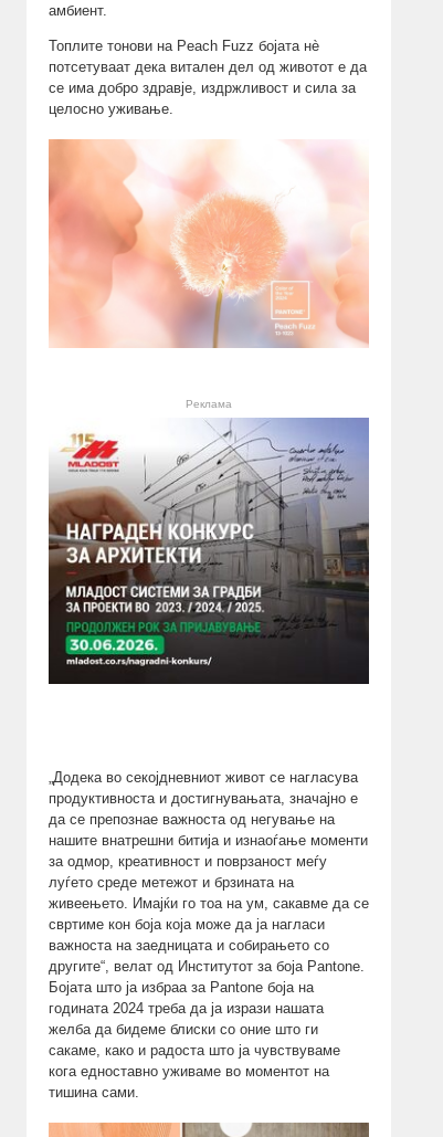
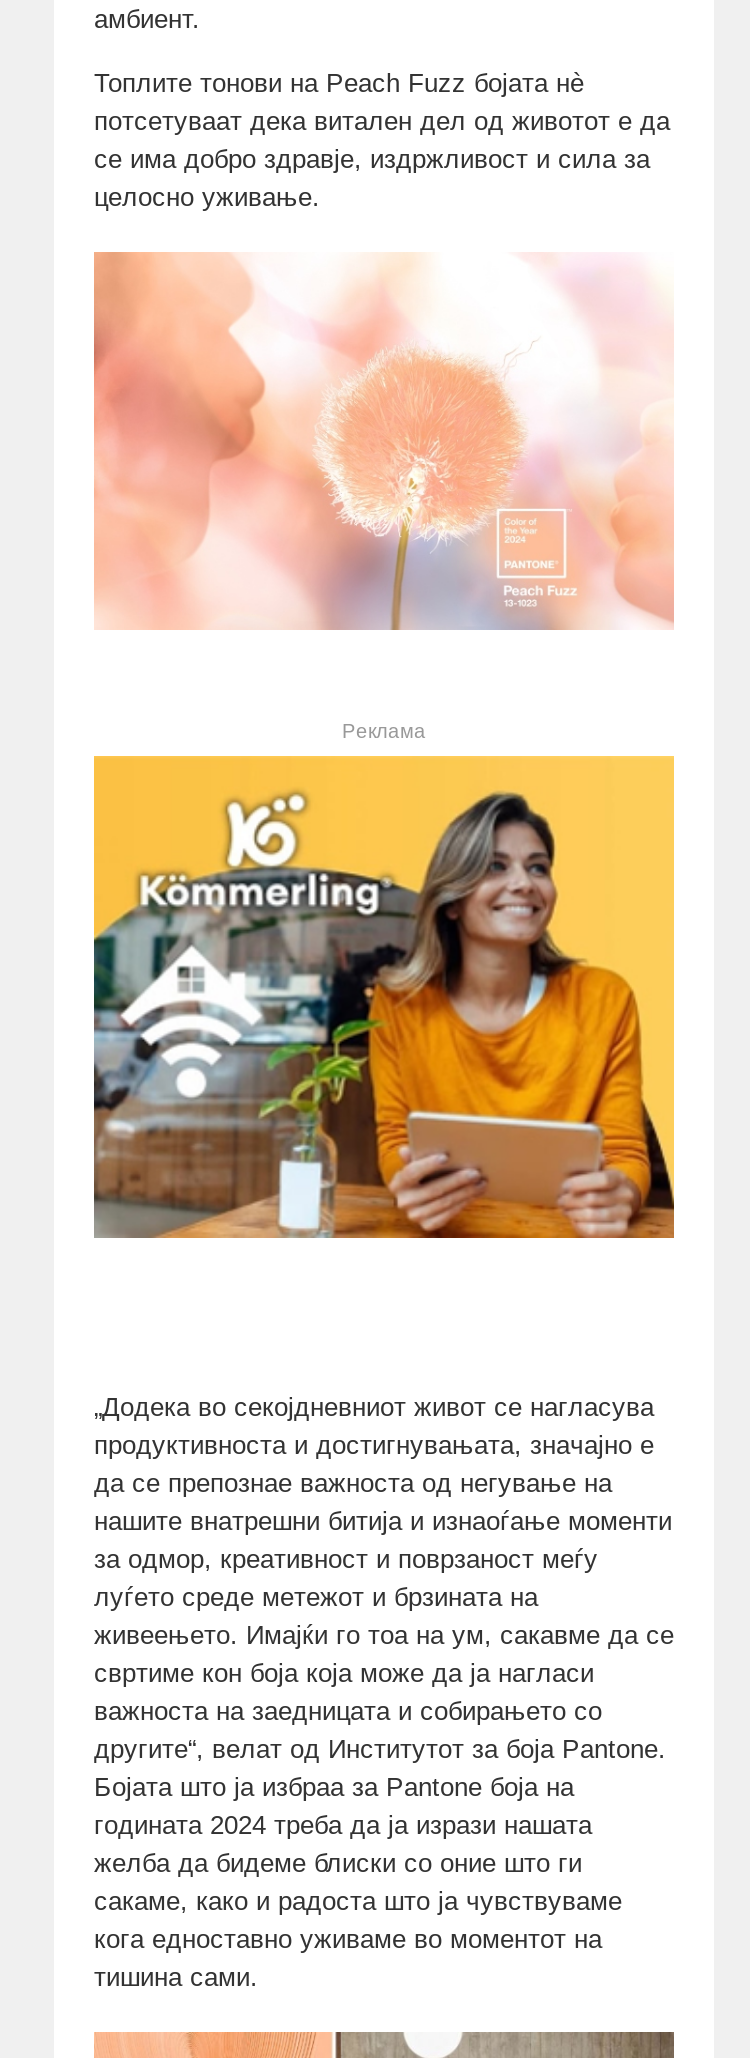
- [image]
+ [image]
